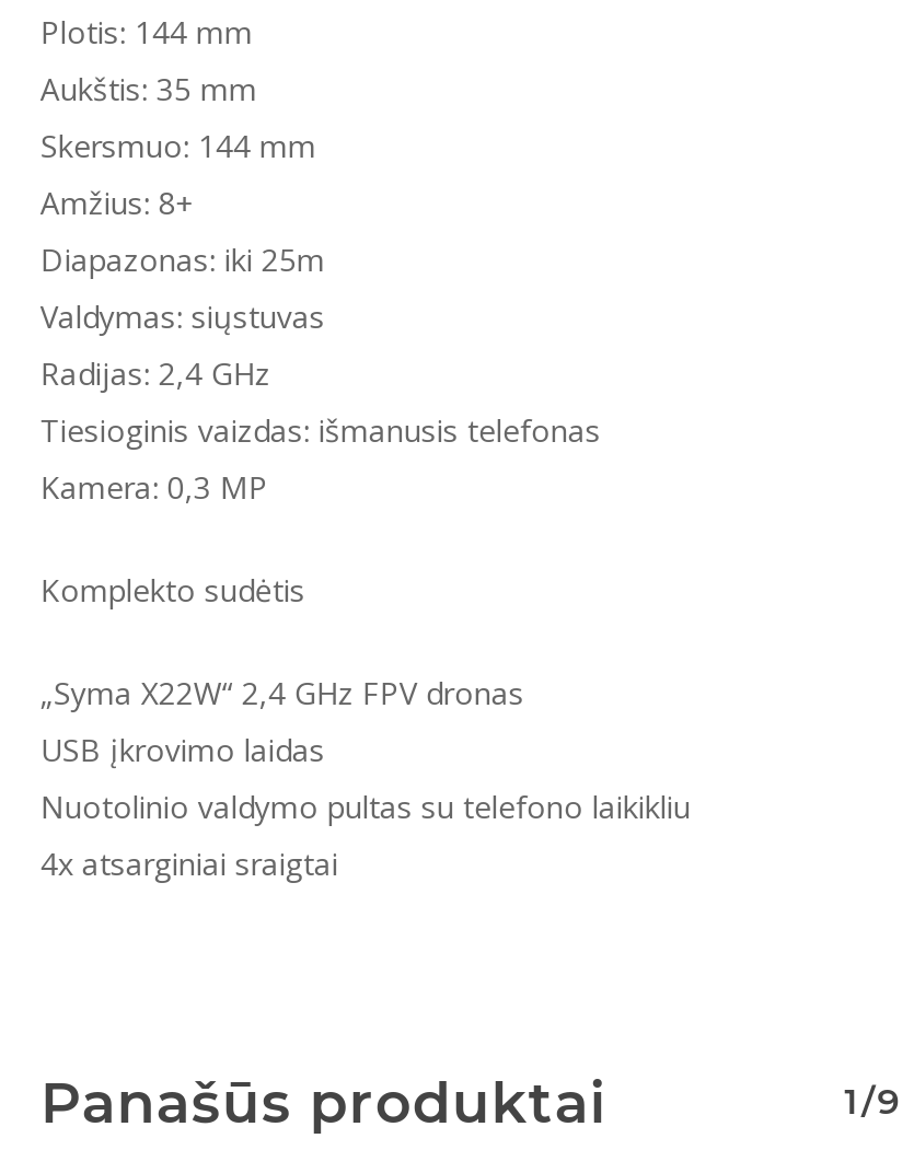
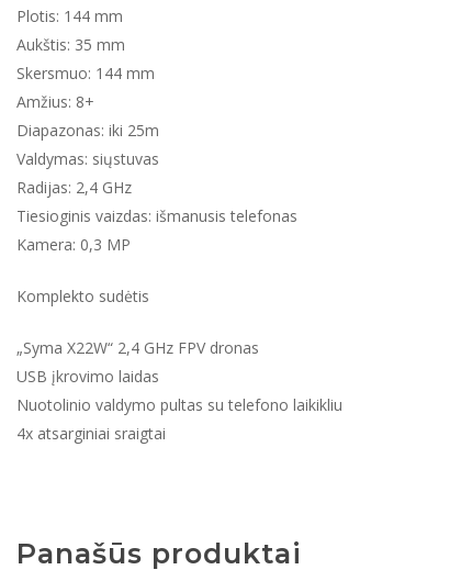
- 1/9
